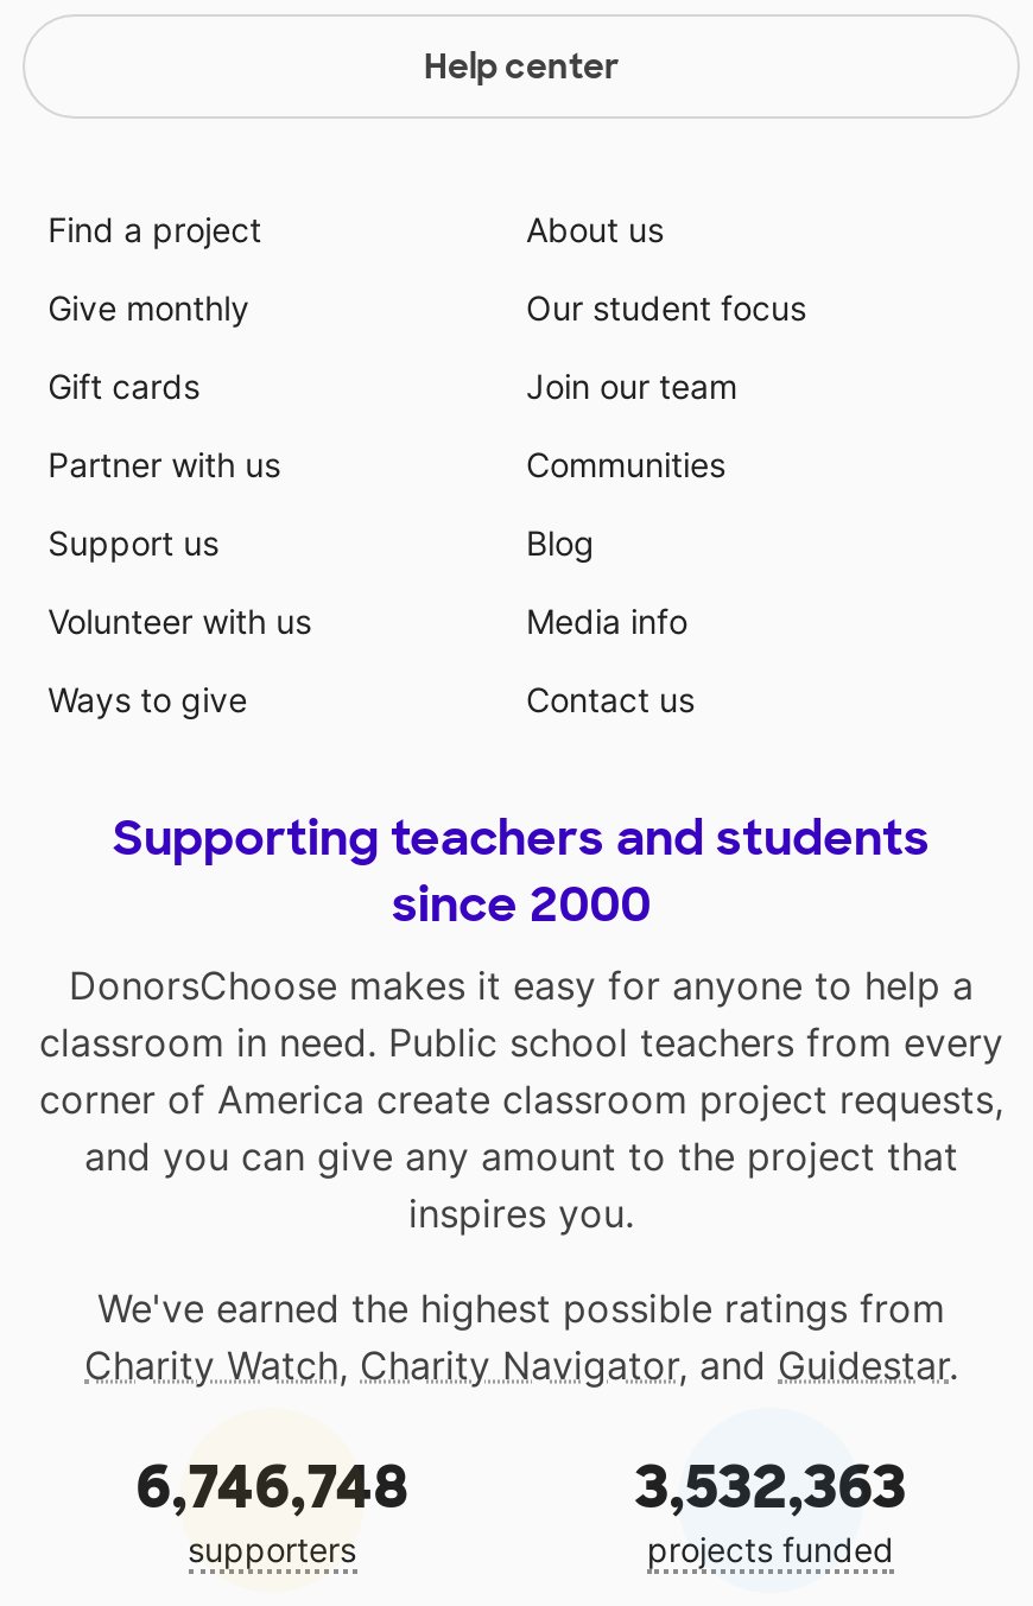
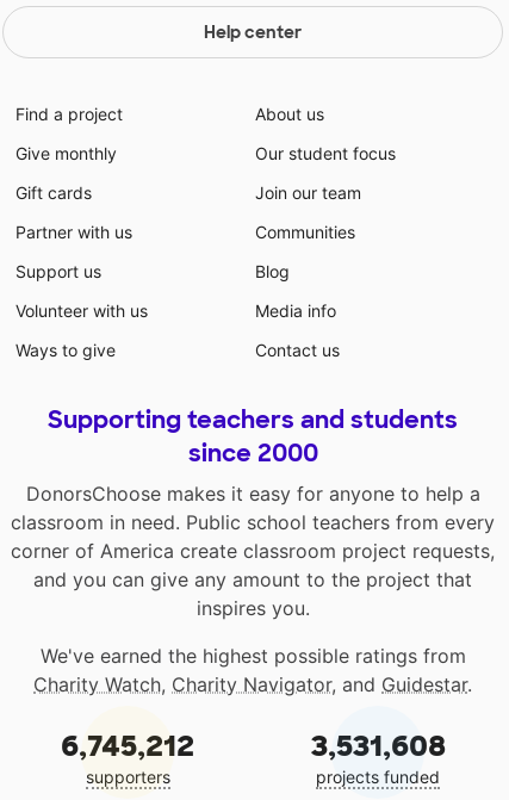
- 6,746,748
+ 6,745,212

- 3,532,363
+ 3,531,608
